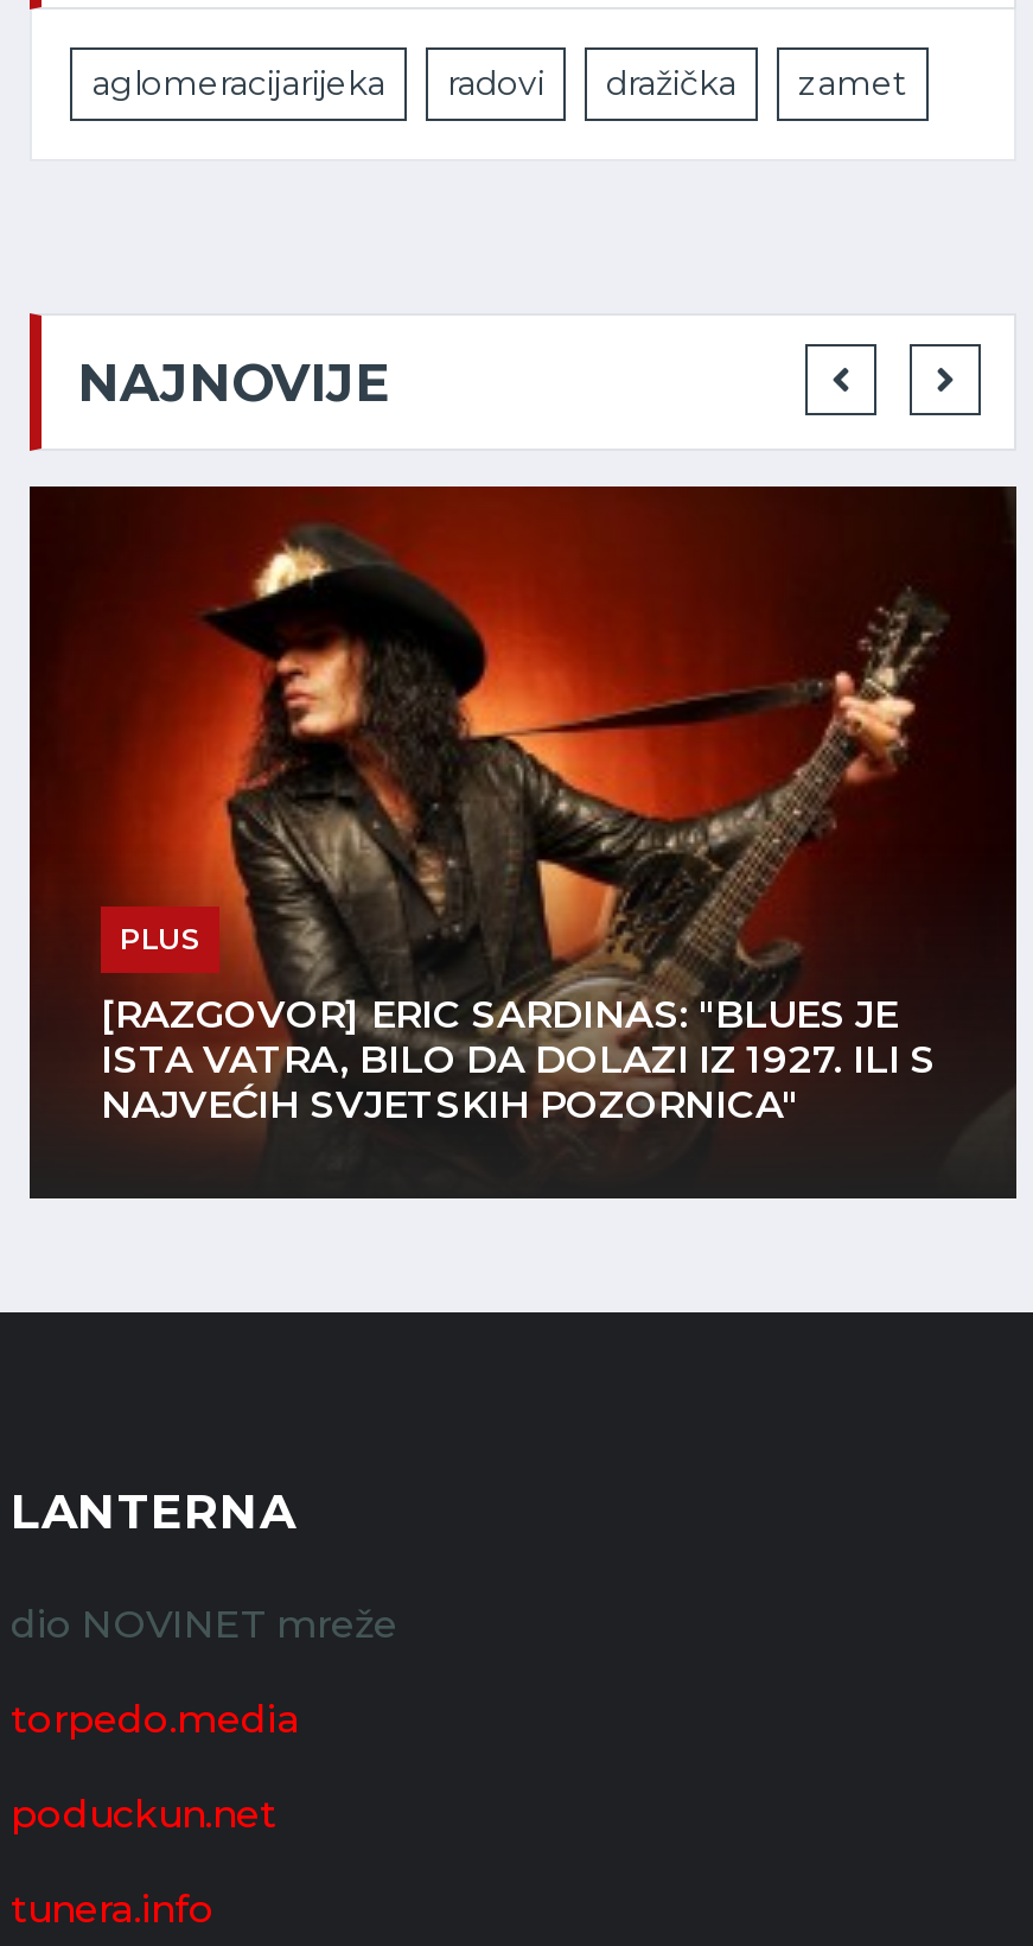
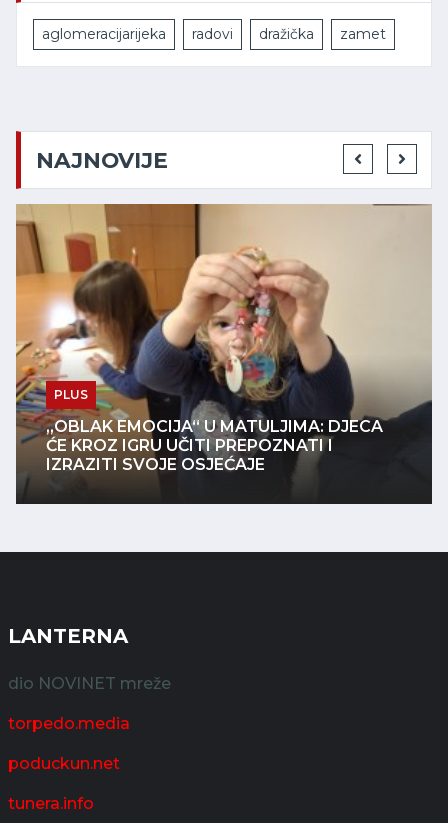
- [image]
- [RAZGOVOR] ERIC SARDINAS: "BLUES JE
- ISTA VATRA, BILO DA DOLAZI IZ 1927. ILI S
- NAJVEĆIH SVJETSKIH POZORNICA"
+ [image]
+ „OBLAK EMOCIJA“ U MATULJIMA: DJECA
+ ĆE KROZ IGRU UČITI PREPOZNATI I
+ IZRAZITI SVOJE OSJEĆAJE
